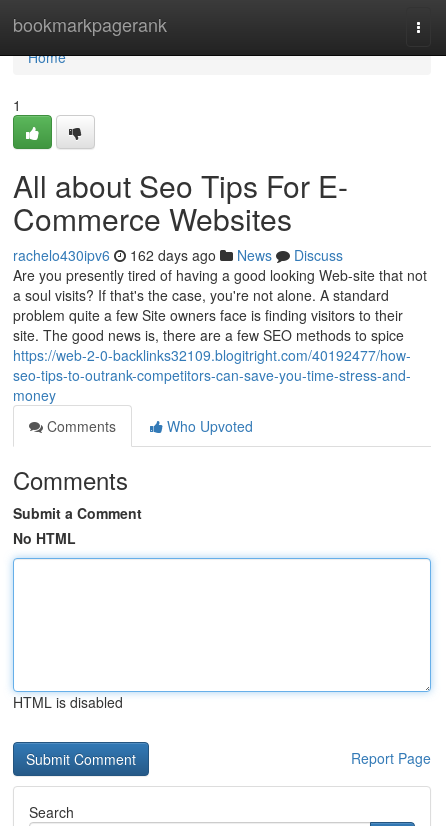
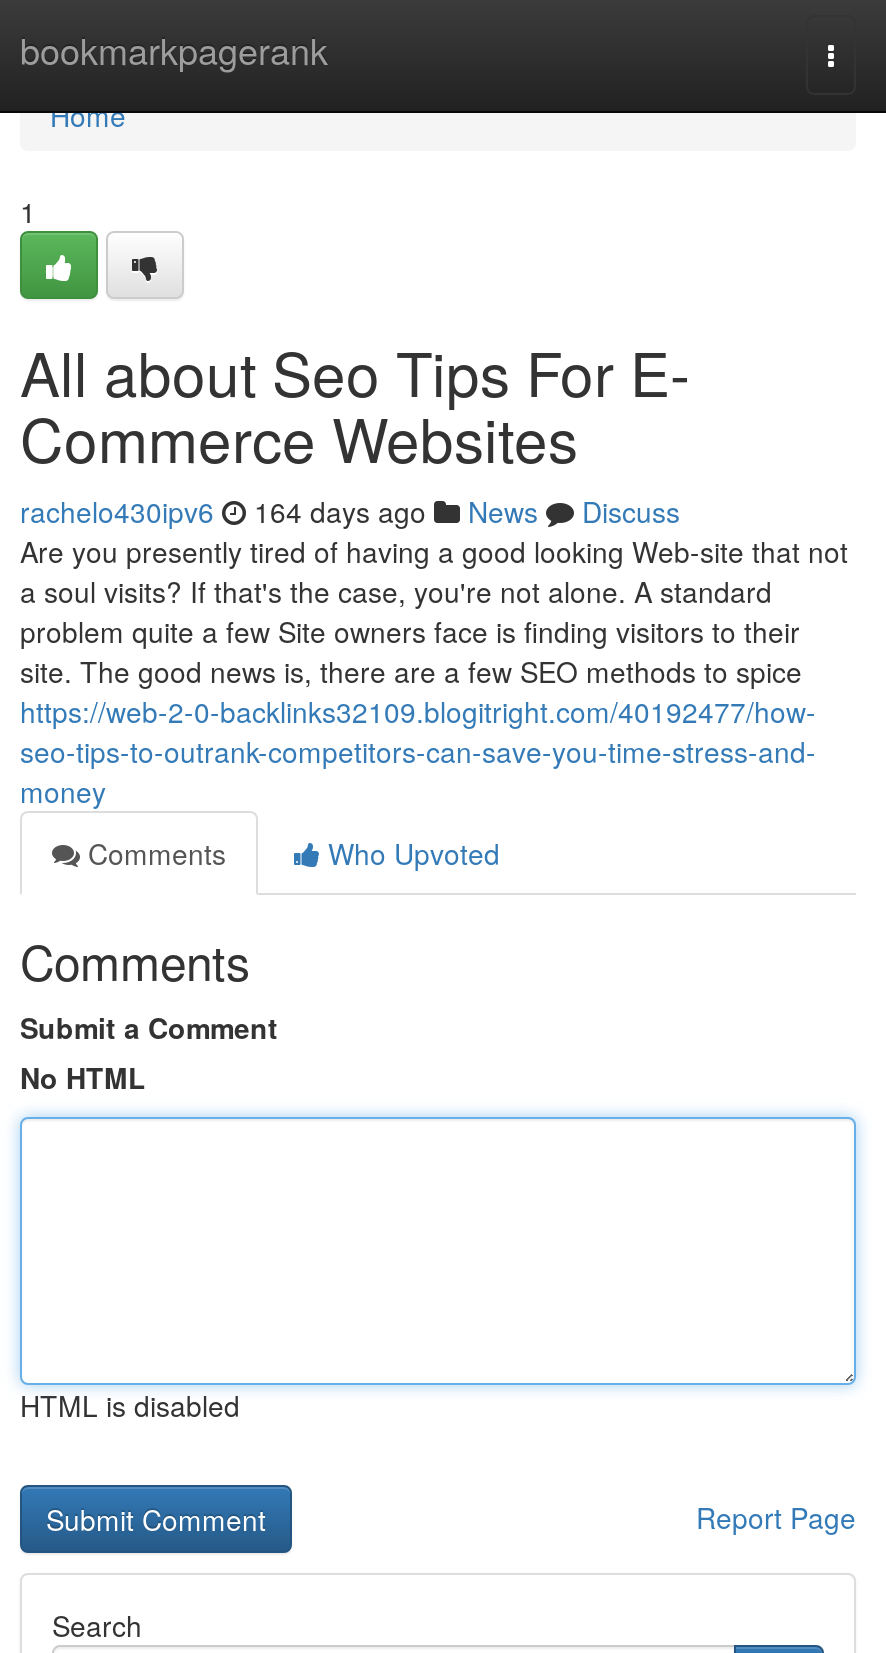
- rachelo430ipv6 162 days ago News Discuss
+ rachelo430ipv6 164 days ago News Discuss
